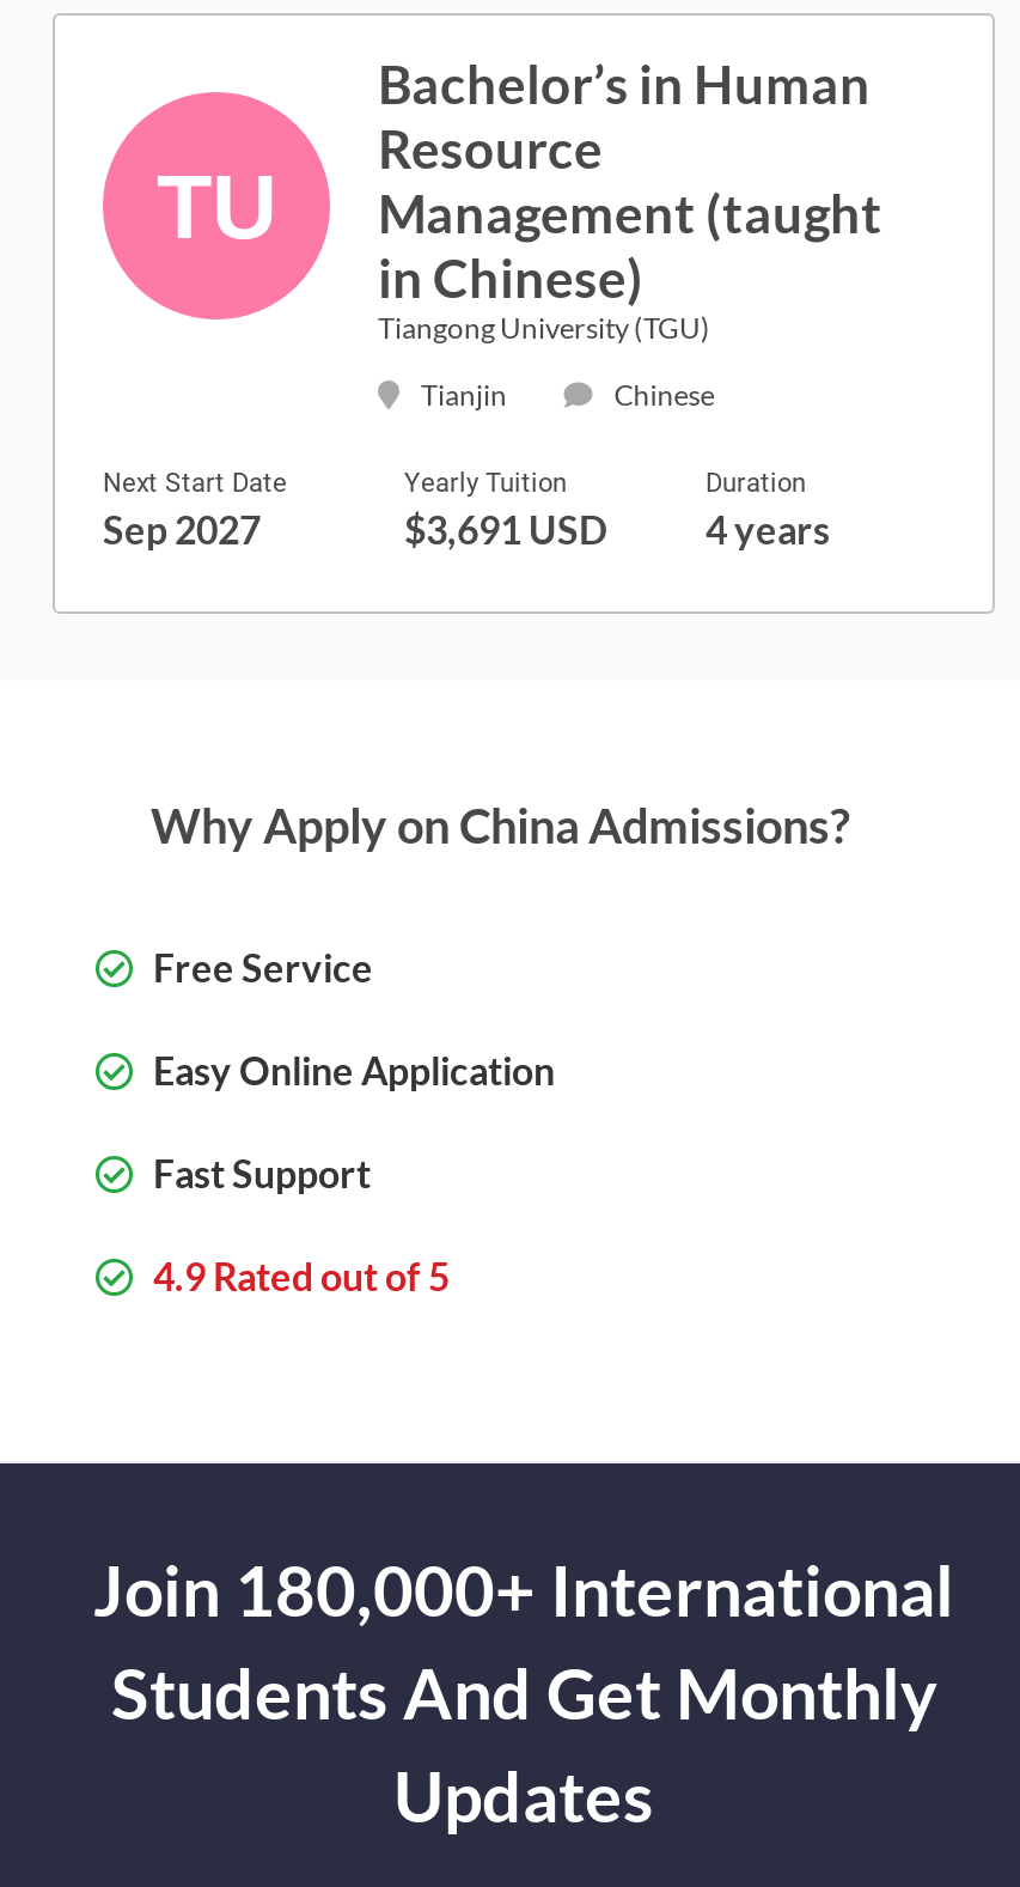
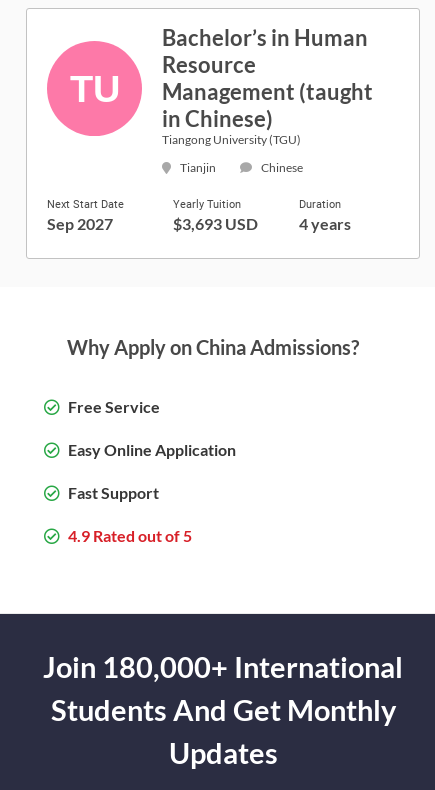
- $3,691 USD
+ $3,693 USD
